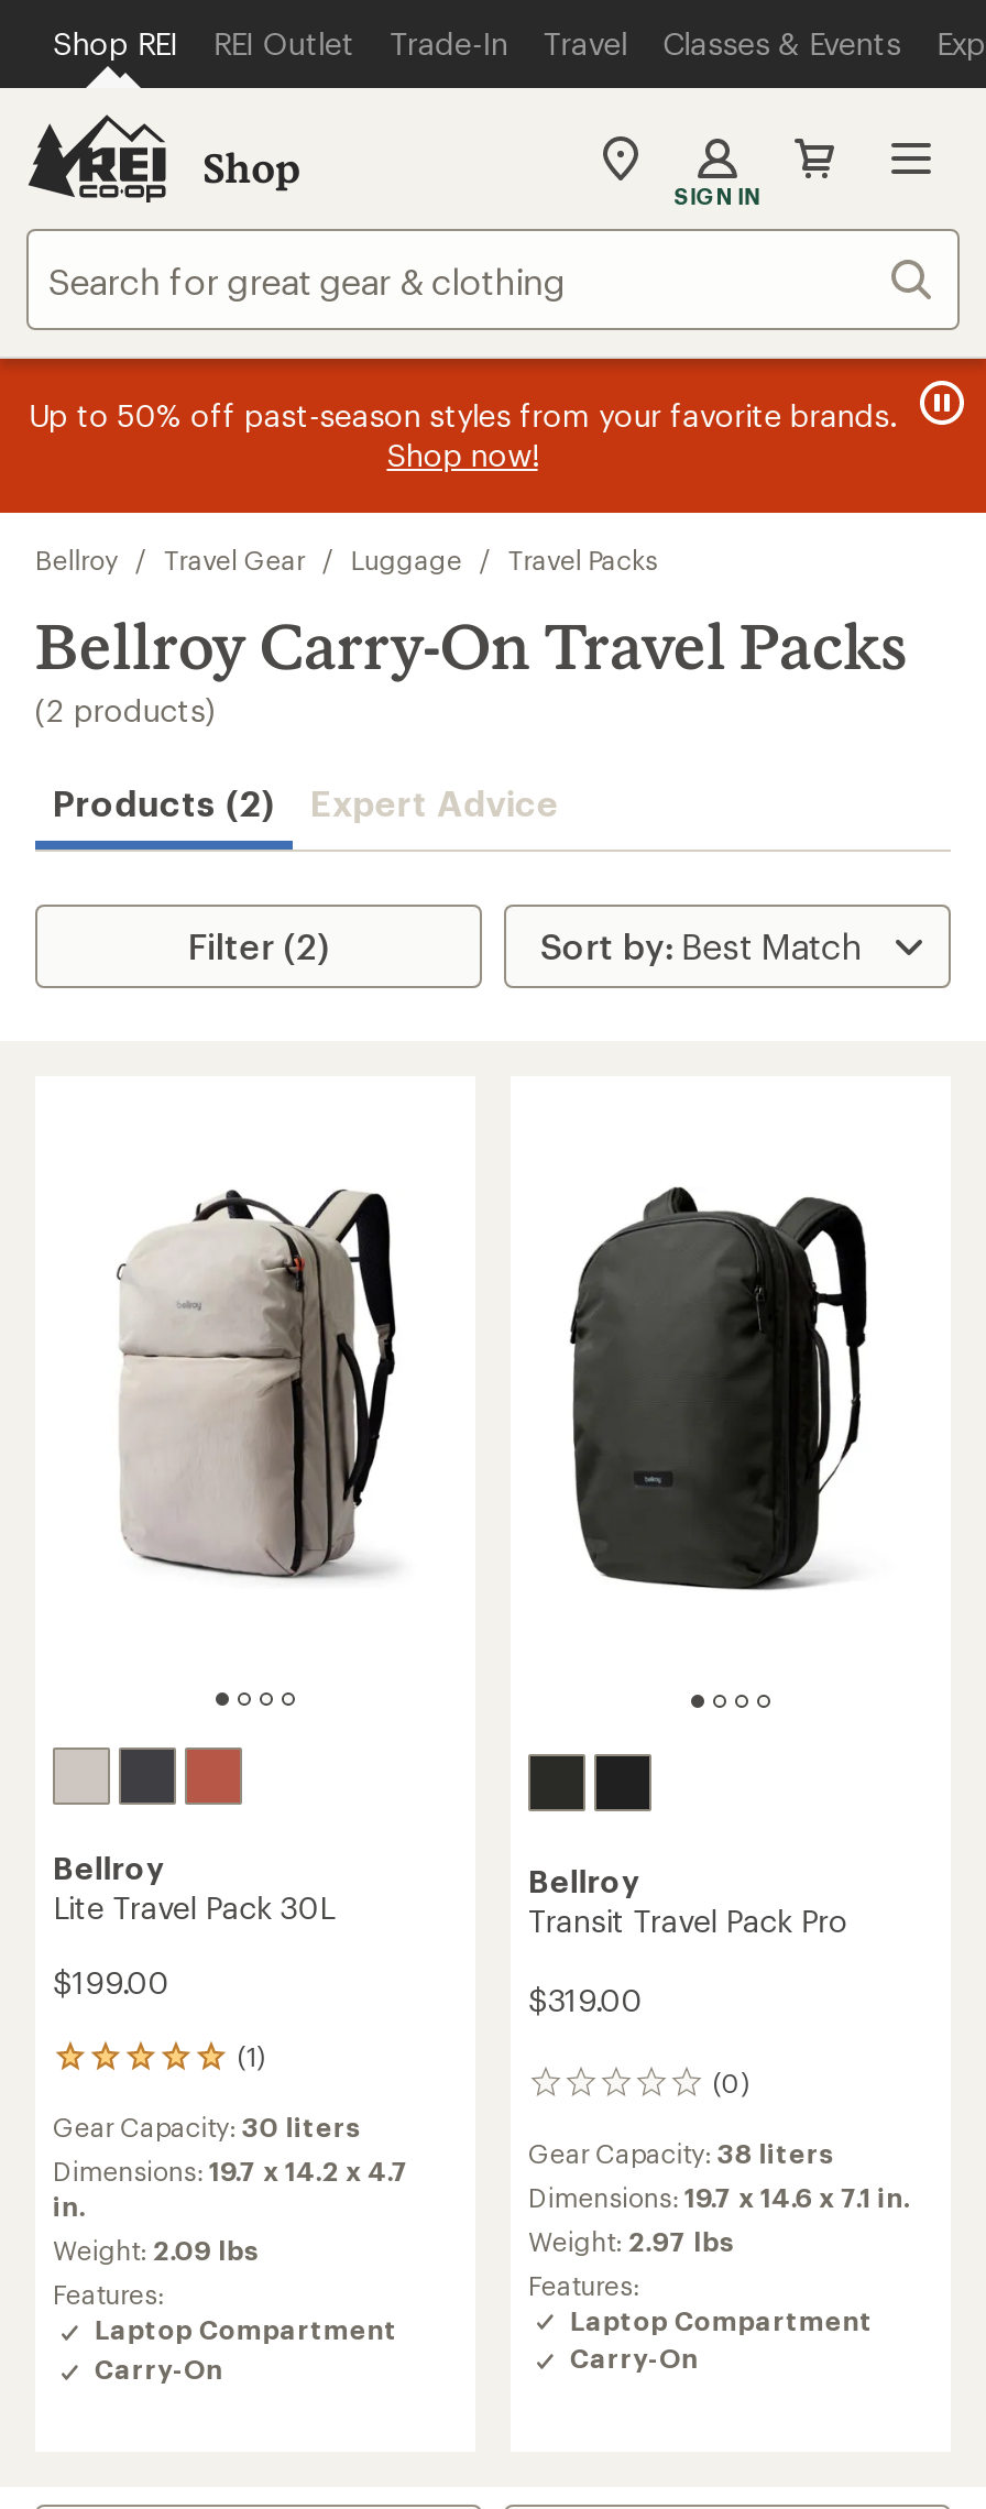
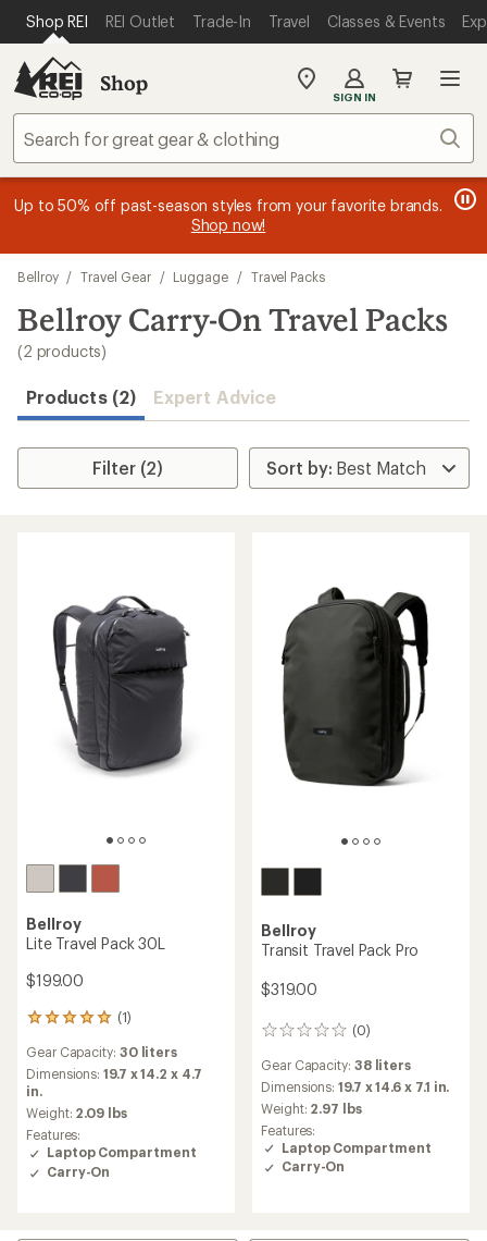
- [image]
+ [image]
